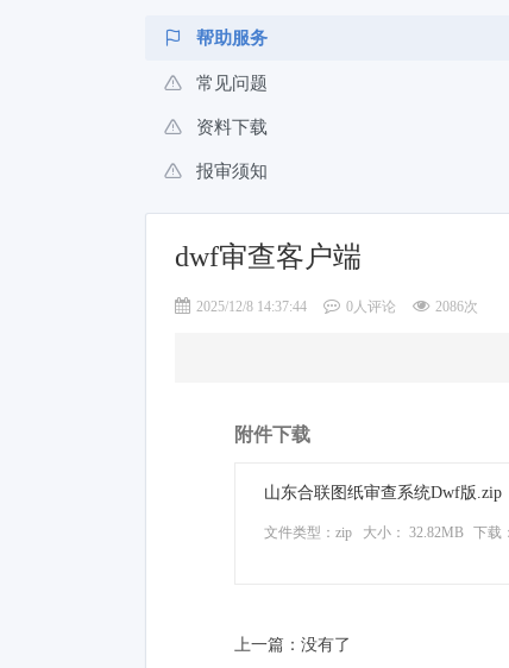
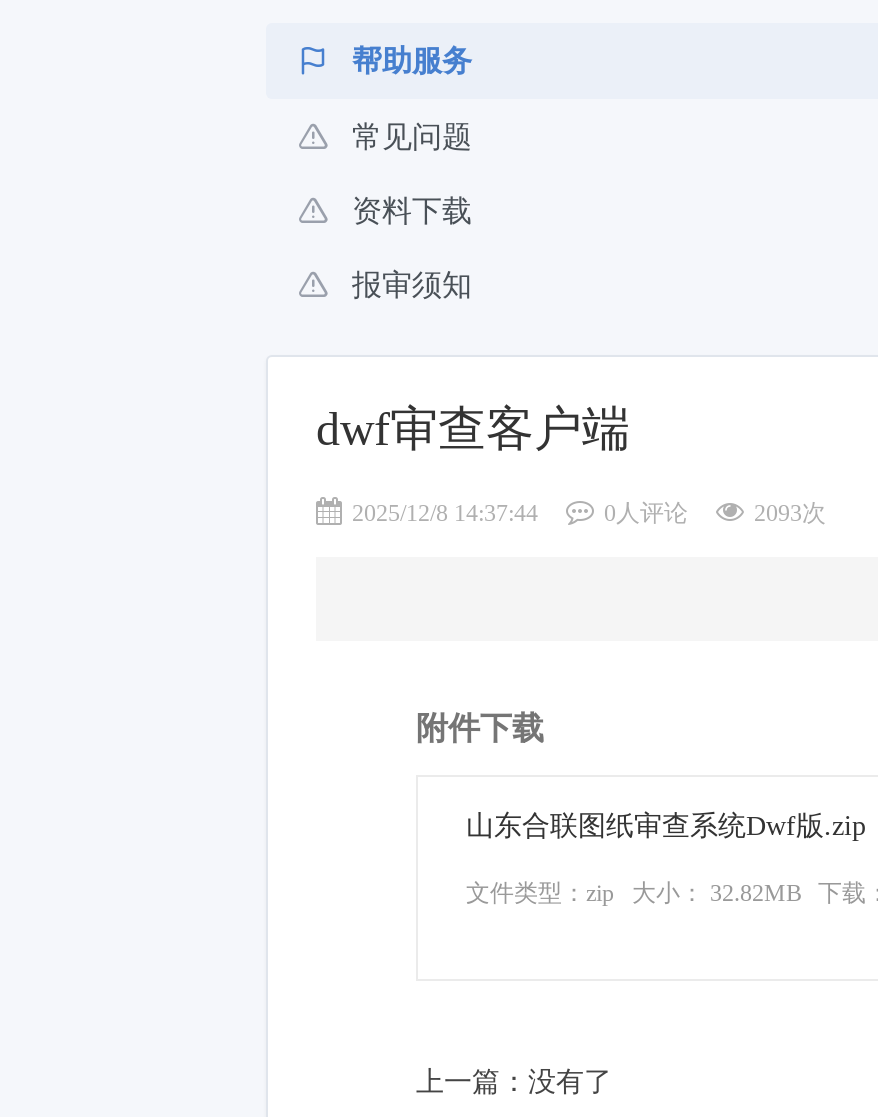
- 2086次
+ 2093次
